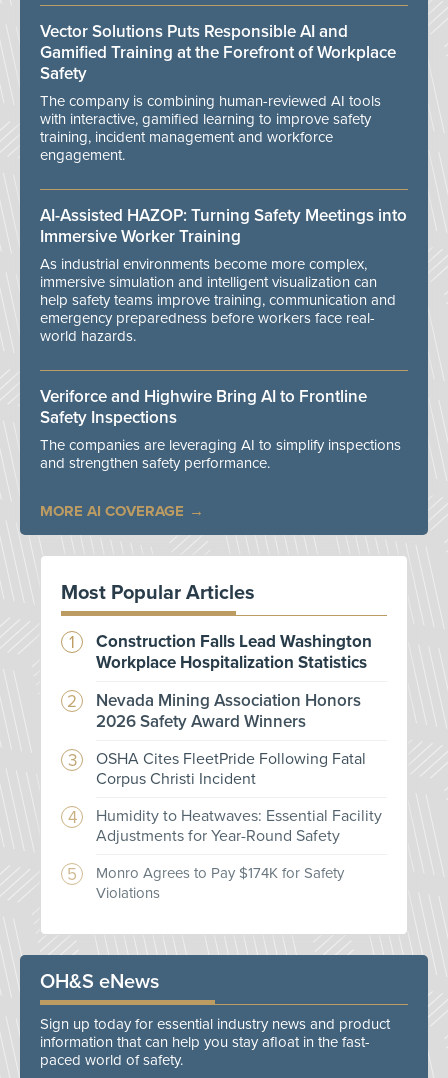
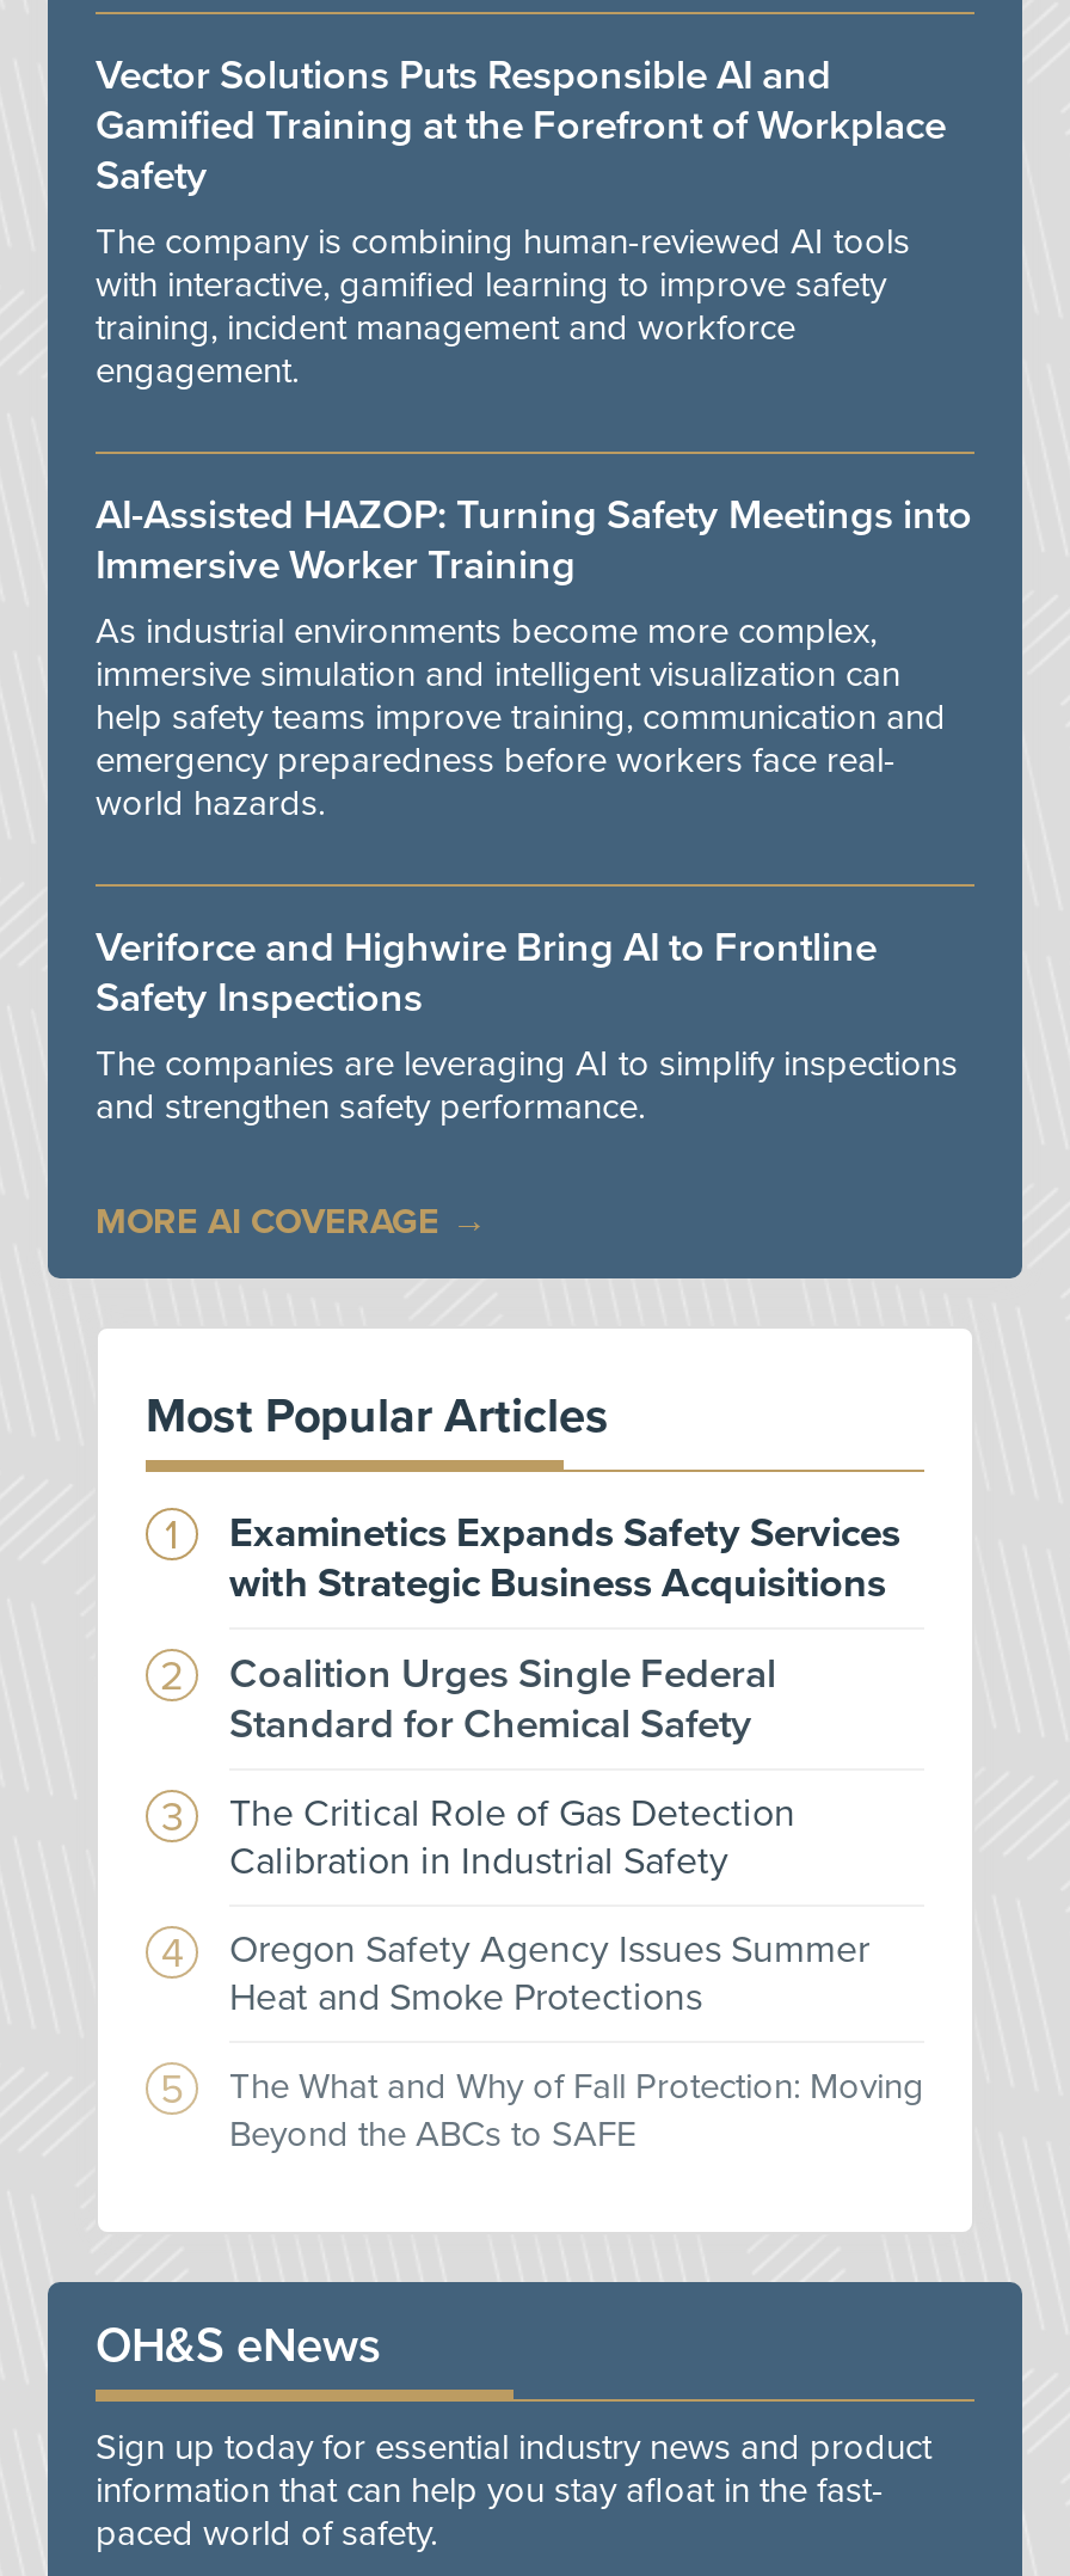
- Construction Falls Lead Washington
- Workplace Hospitalization Statistics
+ Examinetics Expands Safety Services
+ with Strategic Business Acquisitions

- Nevada Mining Association Honors
- 2026 Safety Award Winners
+ Coalition Urges Single Federal
+ Standard for Chemical Safety

- OSHA Cites FleetPride Following Fatal
- Corpus Christi Incident
+ The Critical Role of Gas Detection
+ Calibration in Industrial Safety

- Humidity to Heatwaves: Essential Facility
- Adjustments for Year-Round Safety
+ Oregon Safety Agency Issues Summer
+ Heat and Smoke Protections

- Monro Agrees to Pay $174K for Safety
- Violations
+ The What and Why of Fall Protection: Moving
+ Beyond the ABCs to SAFE
